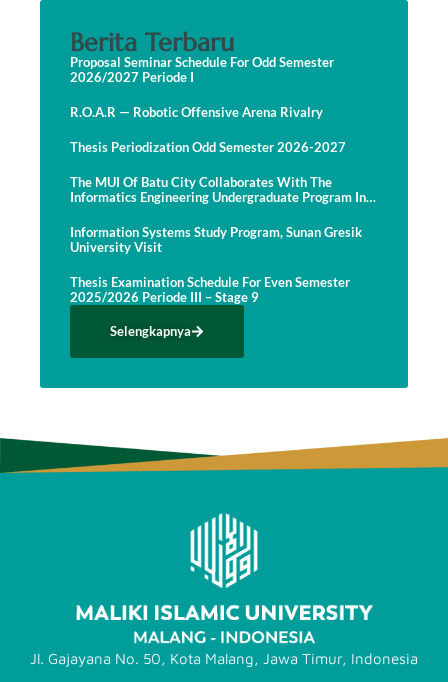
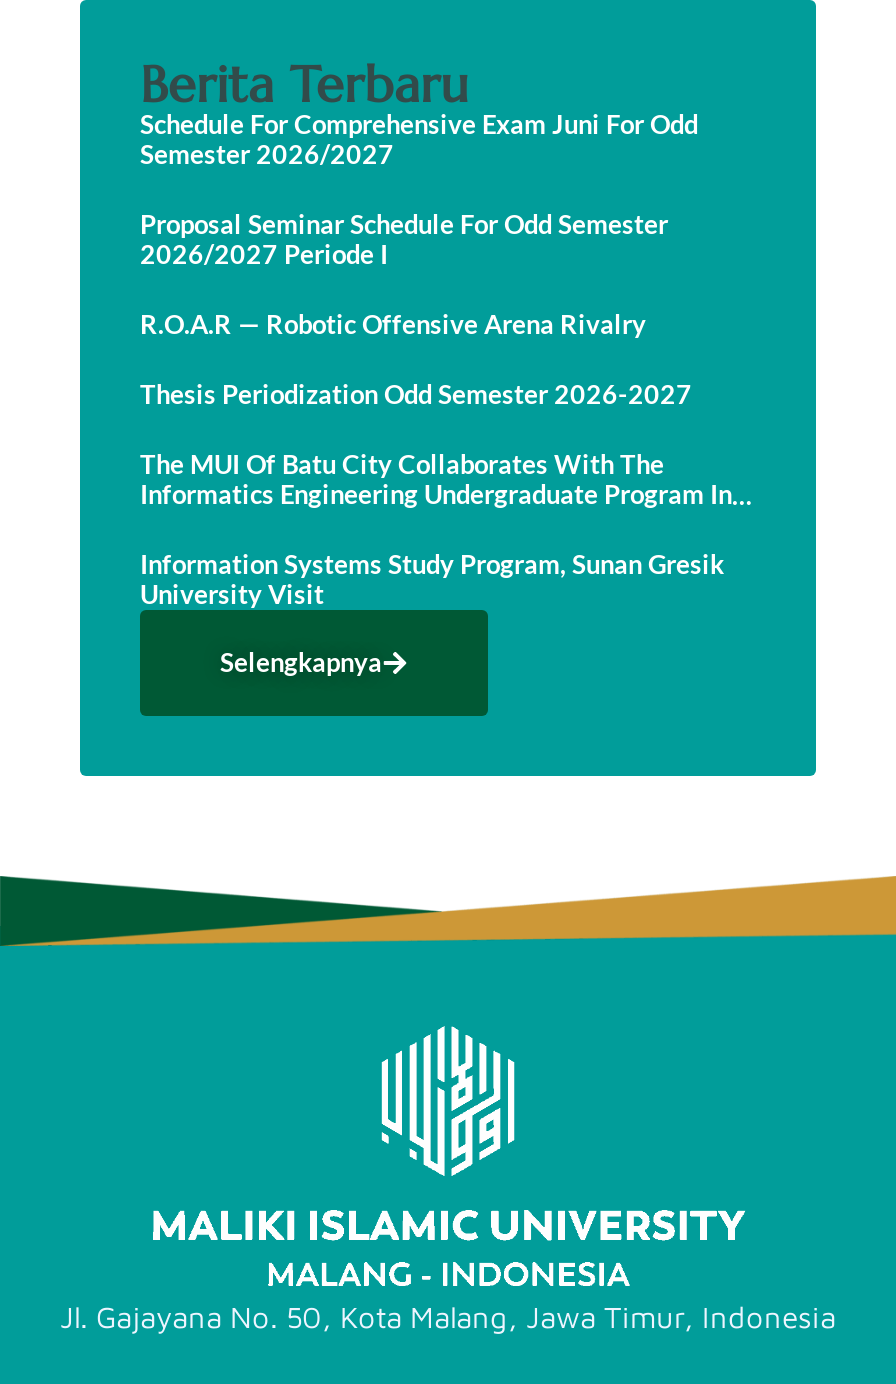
+ Schedule For Comprehensive Exam Juni For Odd
+ Semester 2026/2027

moved down: Proposal Seminar Schedule For Odd Semester | 2026/2027 Periode I | R.O.A.R — Robotic Offensive Arena Rivalry | Thesis Periodization Odd Semester 2026-2027 | The MUI Of Batu City Collaborates With The | Informatics Engineering Undergraduate Program In | Information Systems Study Program, Sunan Gresik | University Visit

- Thesis Examination Schedule For Even Semester
- 2025/2026 Periode III – Stage 9
